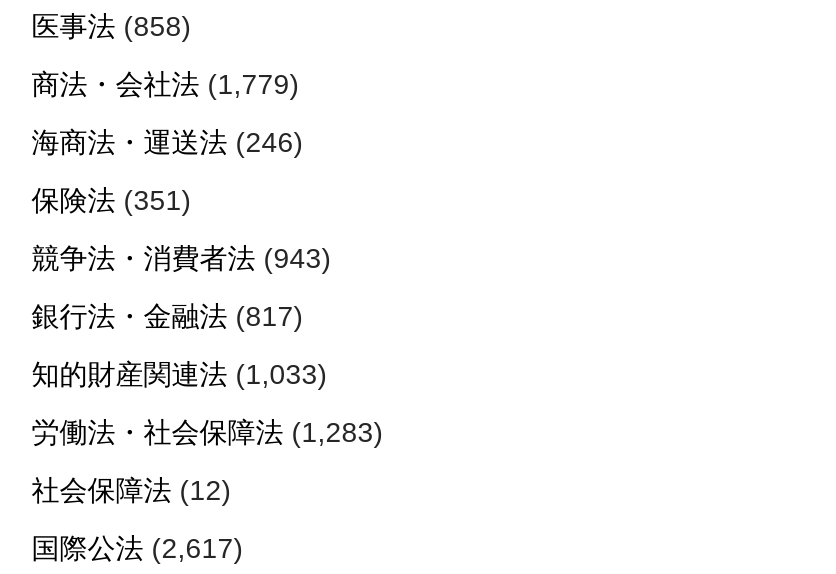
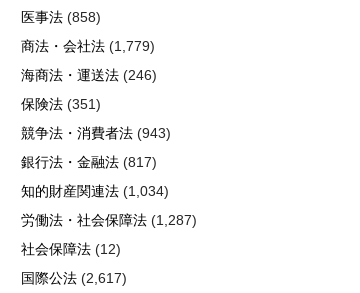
- 知的財産関連法(1,033)
+ 知的財産関連法(1,034)

- 労働法・社会保障法(1,283)
+ 労働法・社会保障法(1,287)
